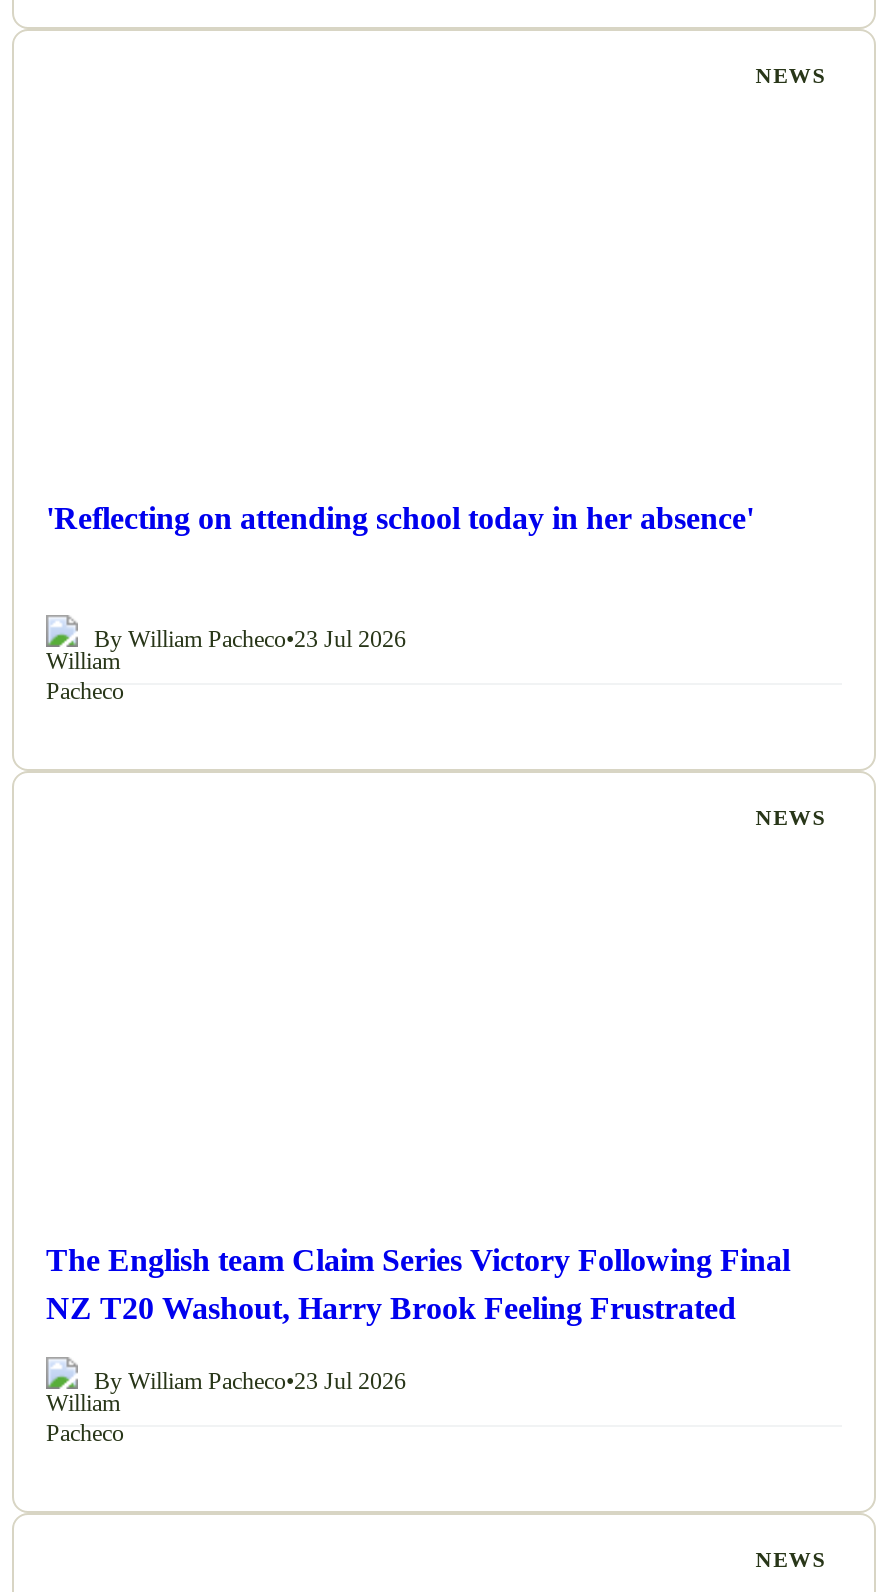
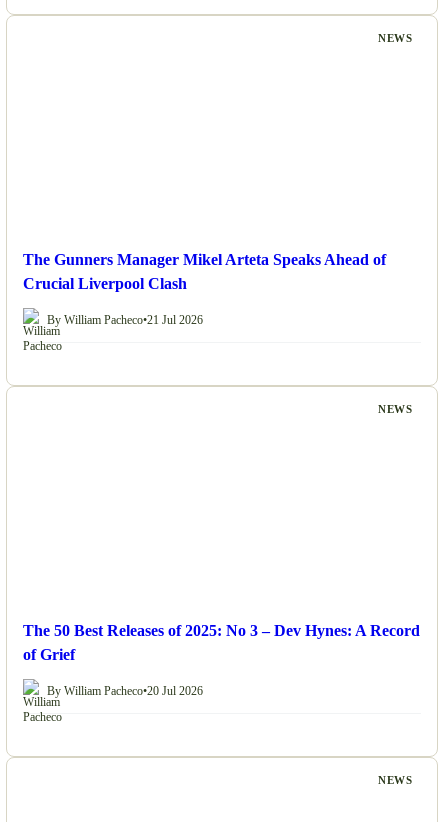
- 'Reflecting on attending school today in her absence'
+ The Gunners Manager Mikel Arteta Speaks Ahead of
+ Crucial Liverpool Clash

- By William Pacheco•23 Jul 2026
+ By William Pacheco•21 Jul 2026

- The English team Claim Series Victory Following Final
- NZ T20 Washout, Harry Brook Feeling Frustrated
+ The 50 Best Releases of 2025: No 3 – Dev Hynes: A Record
+ of Grief

- By William Pacheco•23 Jul 2026
+ By William Pacheco•20 Jul 2026
